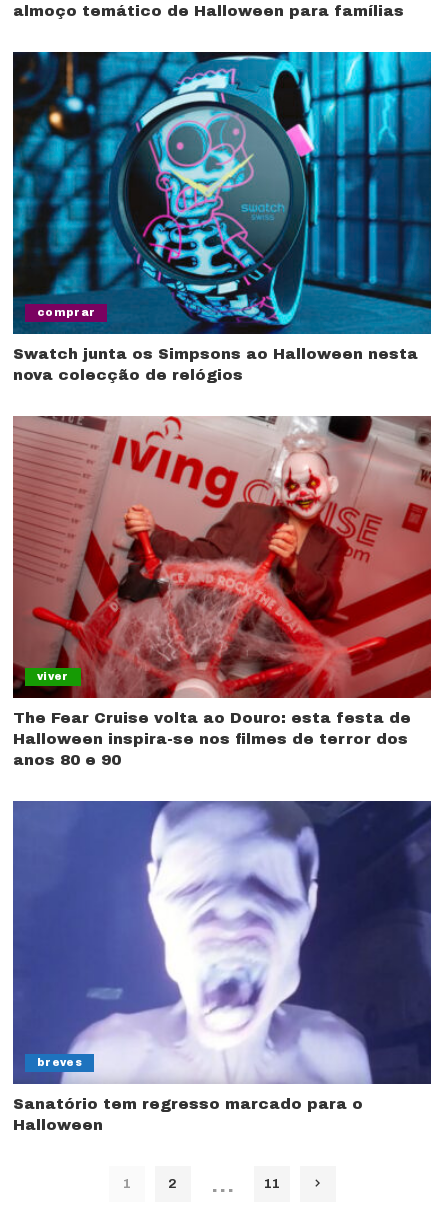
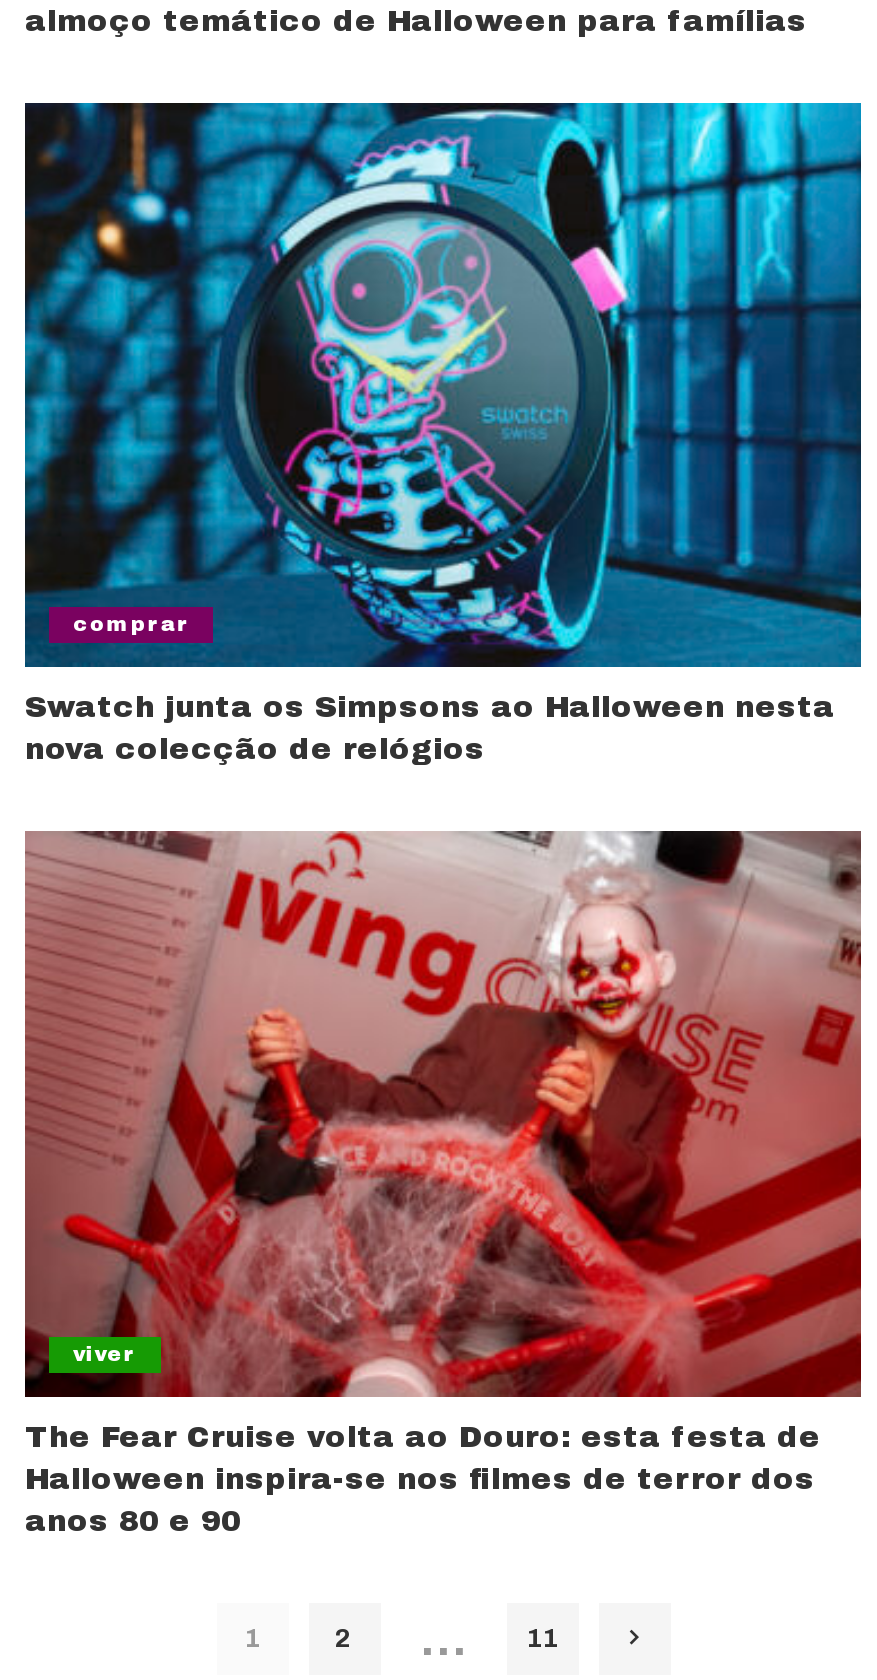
- [image]
- breves
- Sanatório tem regresso marcado para o
- Halloween
